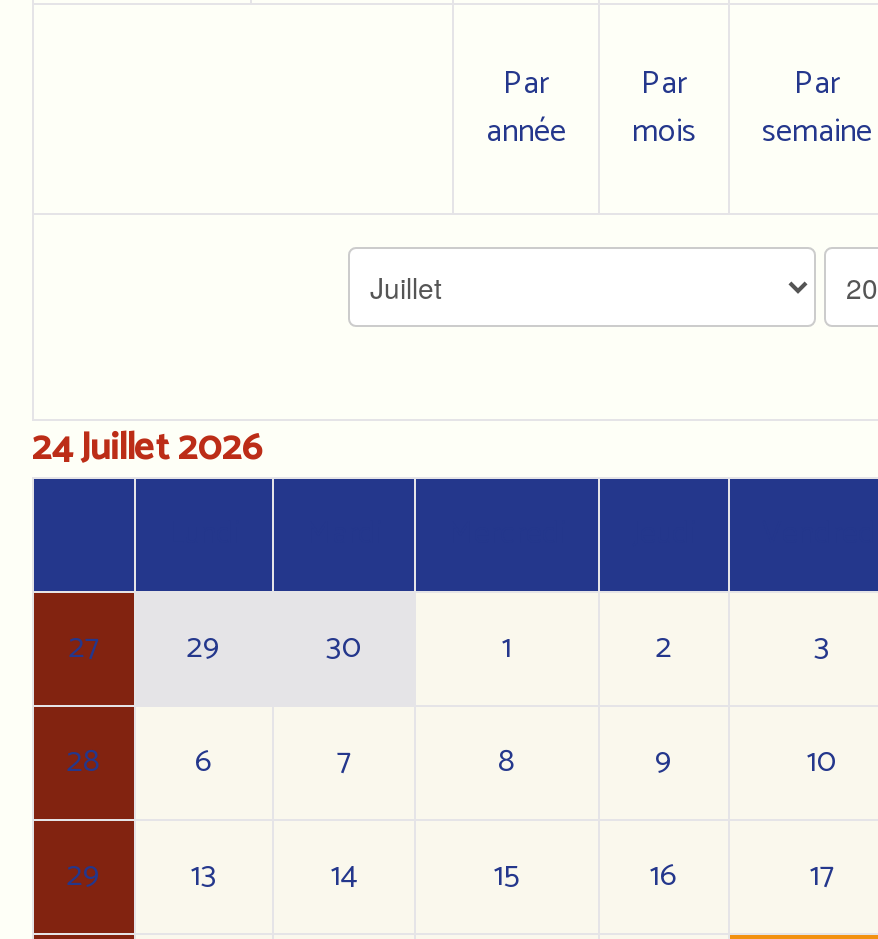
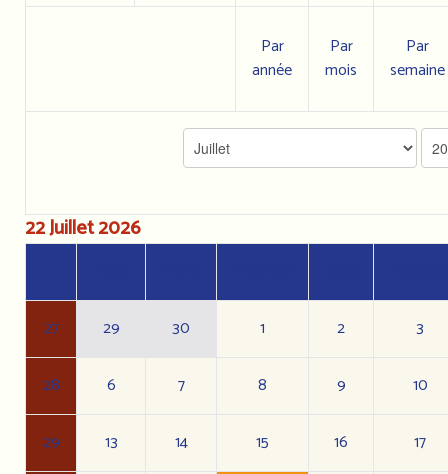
- 24 Juillet 2026
+ 22 Juillet 2026
